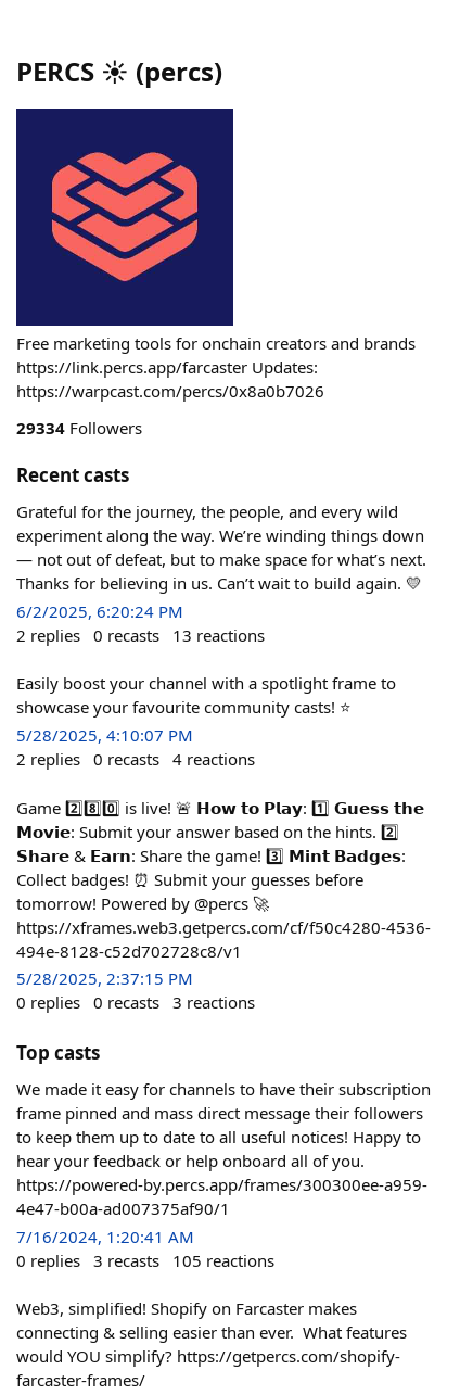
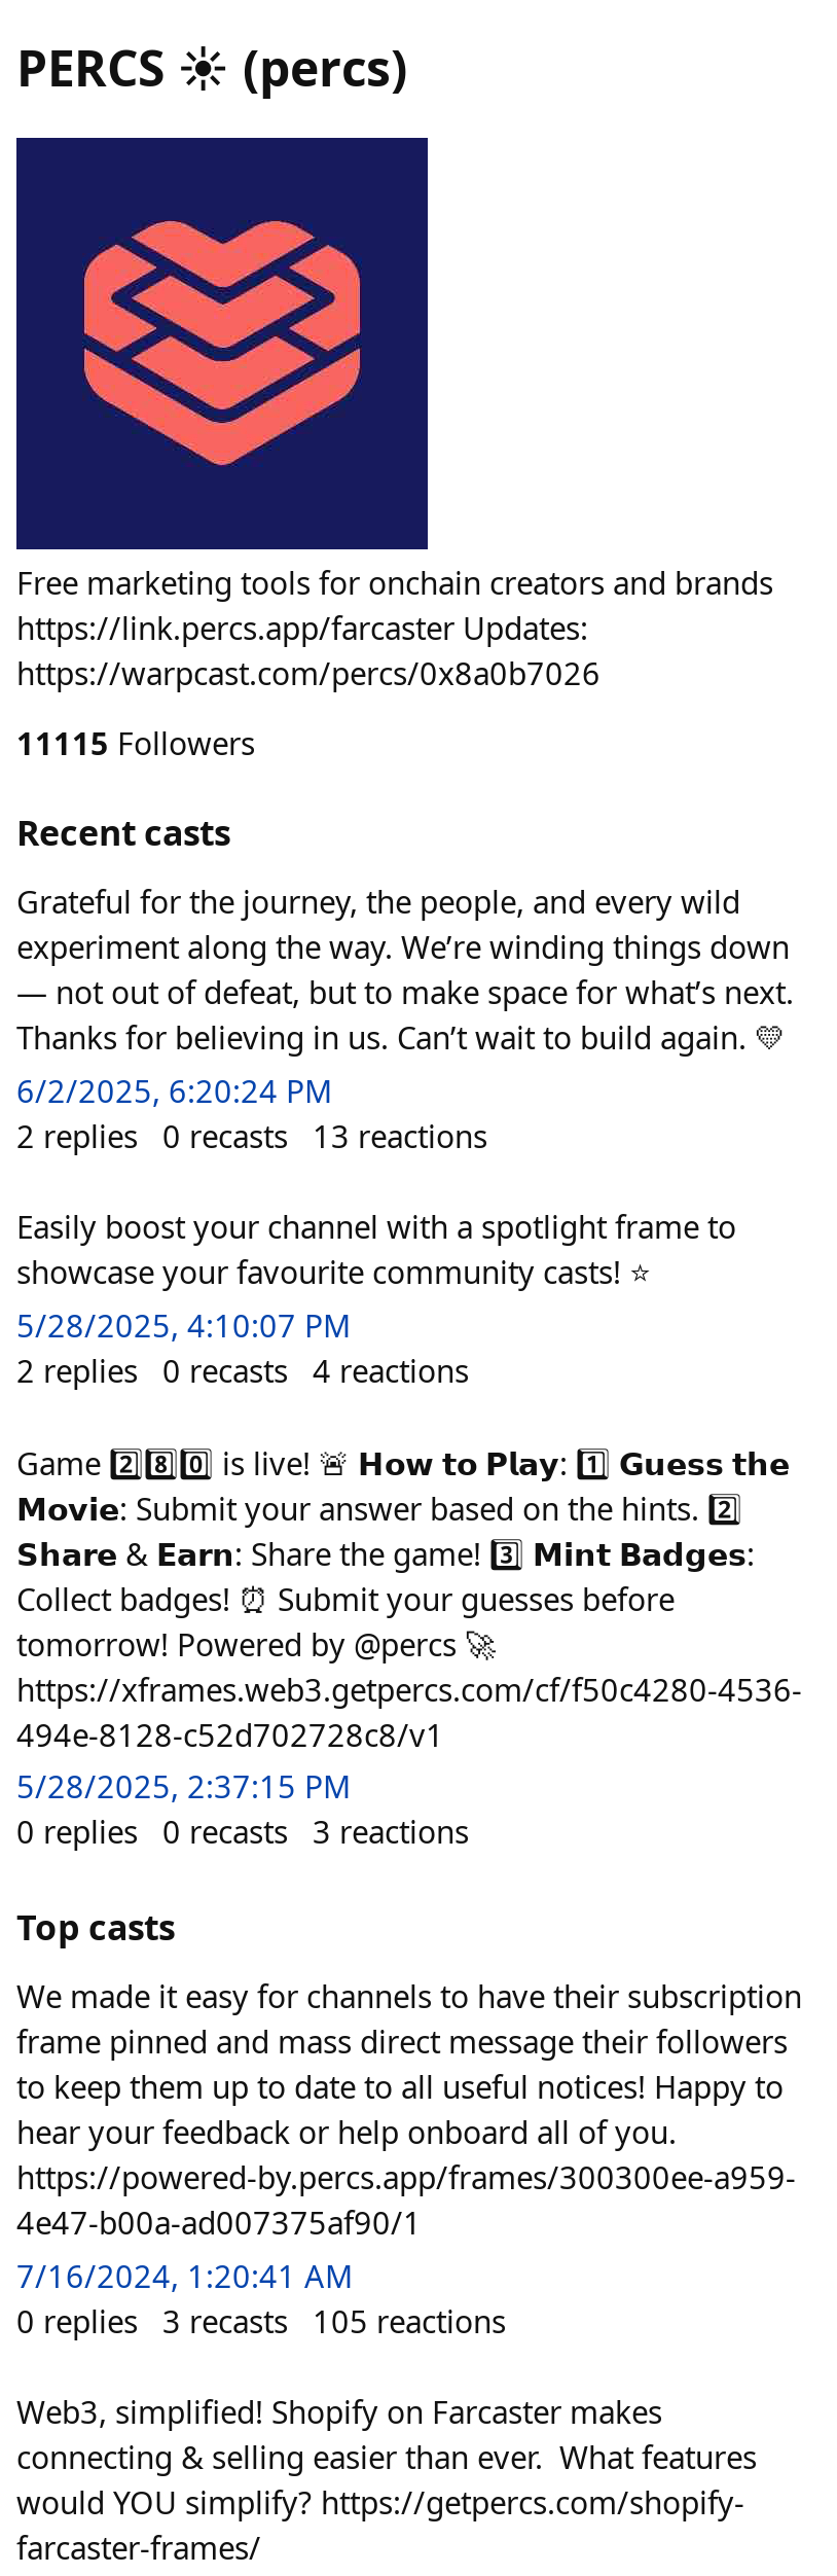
- 29334 Followers
+ 11115 Followers
